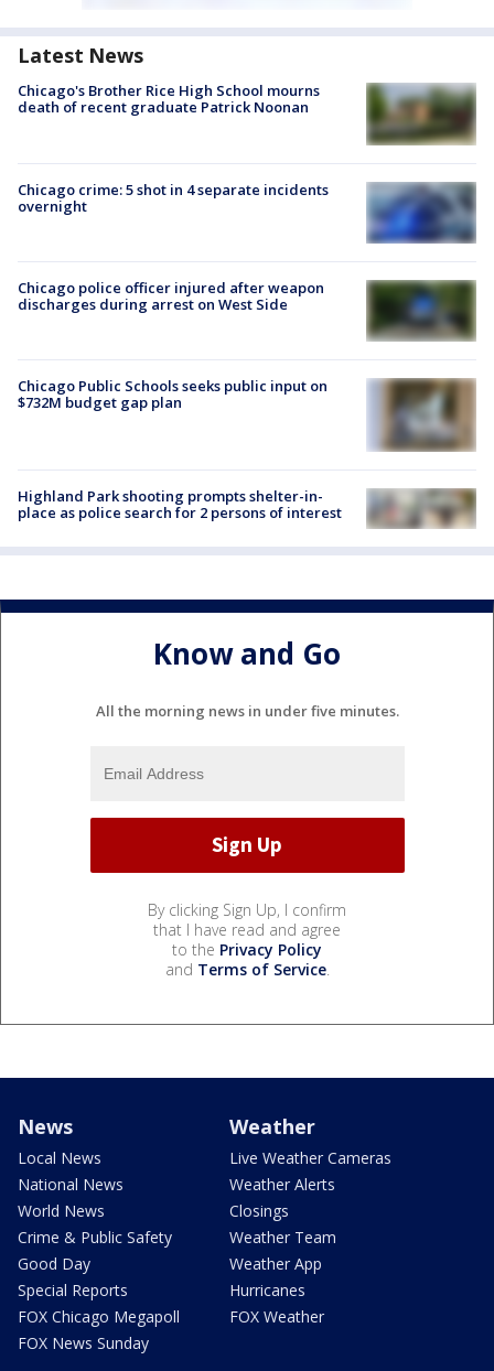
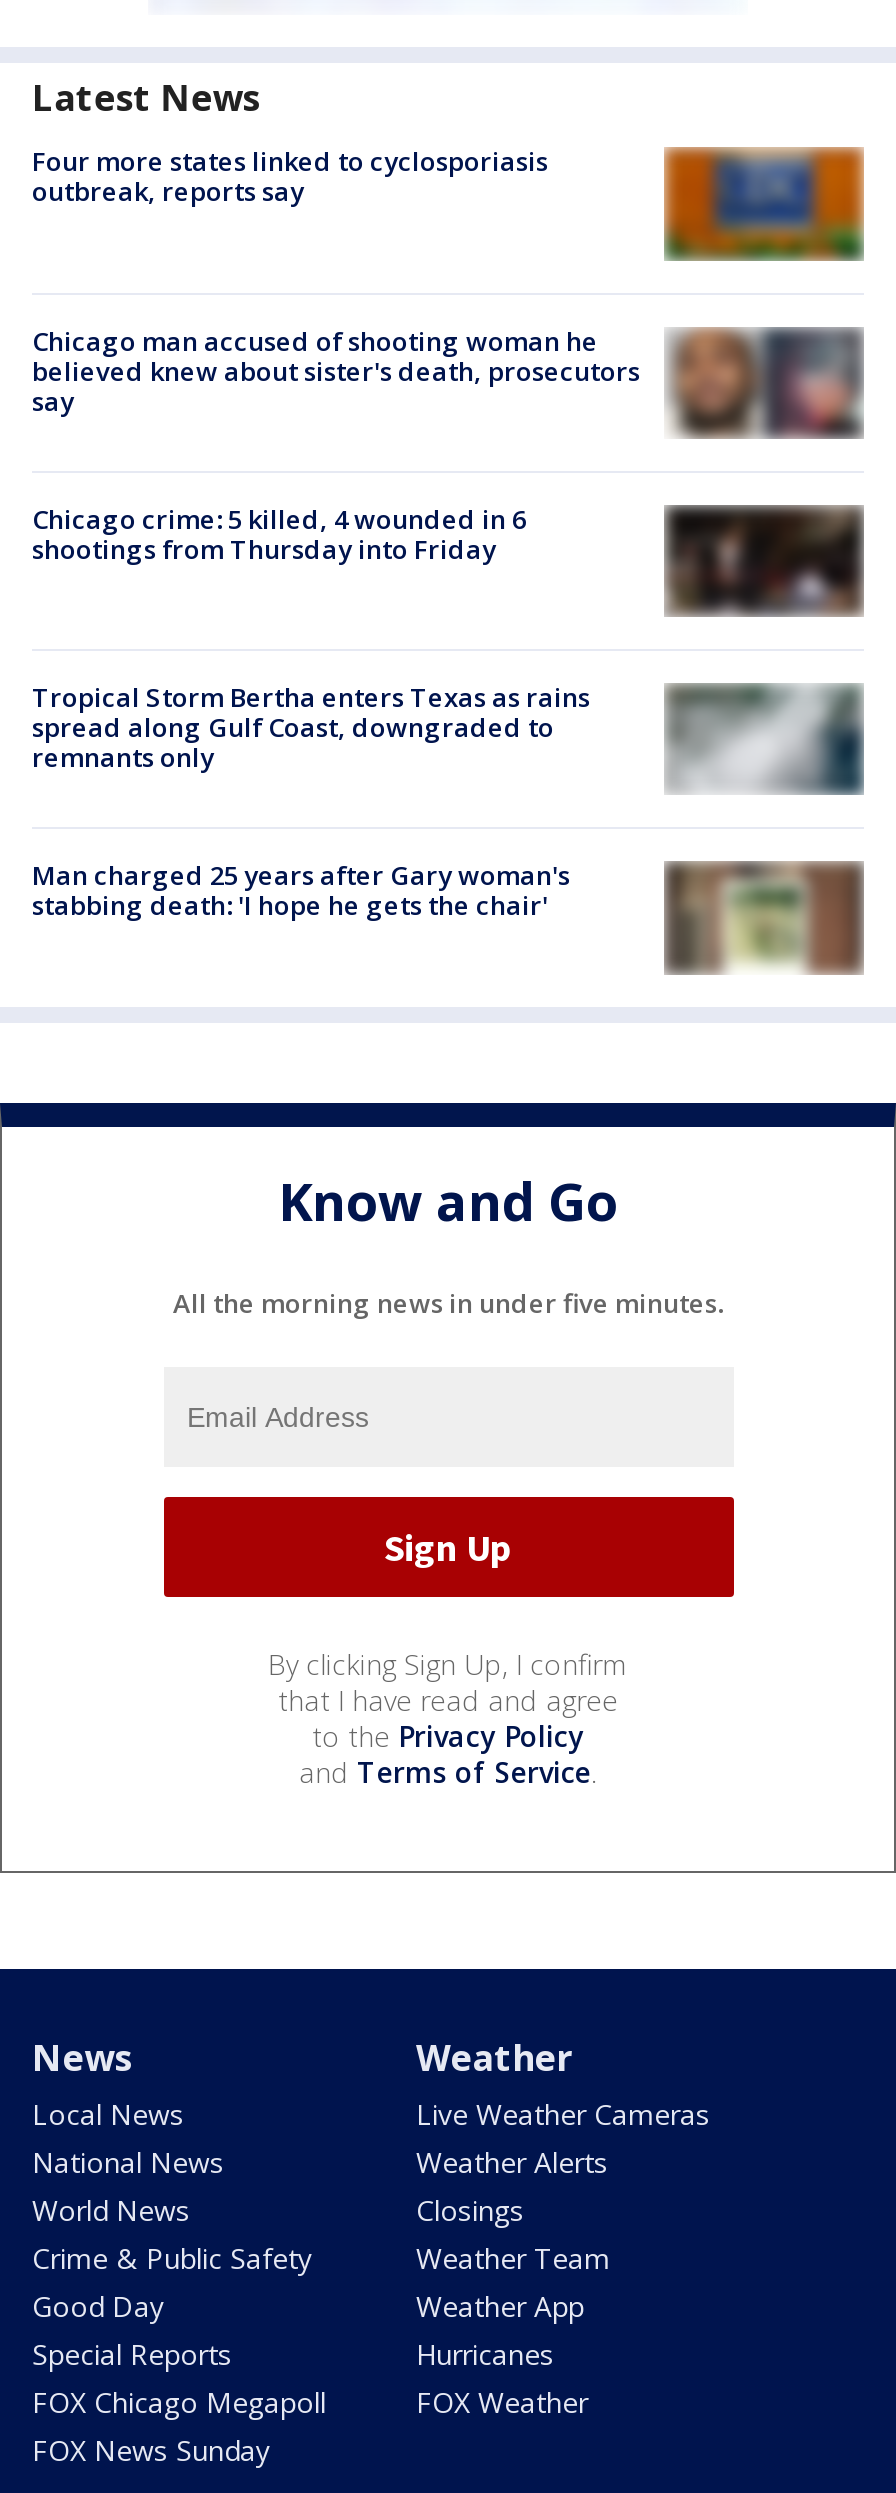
- Chicago's Brother Rice High School mourns
- death of recent graduate Patrick Noonan
+ Four more states linked to cyclosporiasis
+ outbreak, reports say

- [image]
+ [image]

- [image]
- Chicago crime: 5 shot in 4 separate incidents
- overnight
+ [image]
+ Chicago man accused of shooting woman he
+ believed knew about sister's death, prosecutors
+ say

- Chicago police officer injured after weapon
- discharges during arrest on West Side
+ Chicago crime: 5 killed, 4 wounded in 6
+ shootings from Thursday into Friday

- [image]
+ [image]

- [image]
- Chicago Public Schools seeks public input on
- $732M budget gap plan
+ [image]
+ Tropical Storm Bertha enters Texas as rains
+ spread along Gulf Coast, downgraded to
+ remnants only

- [image]
+ [image]

- Highland Park shooting prompts shelter-in-
- place as police search for 2 persons of interest
+ Man charged 25 years after Gary woman's
+ stabbing death: 'I hope he gets the chair'
